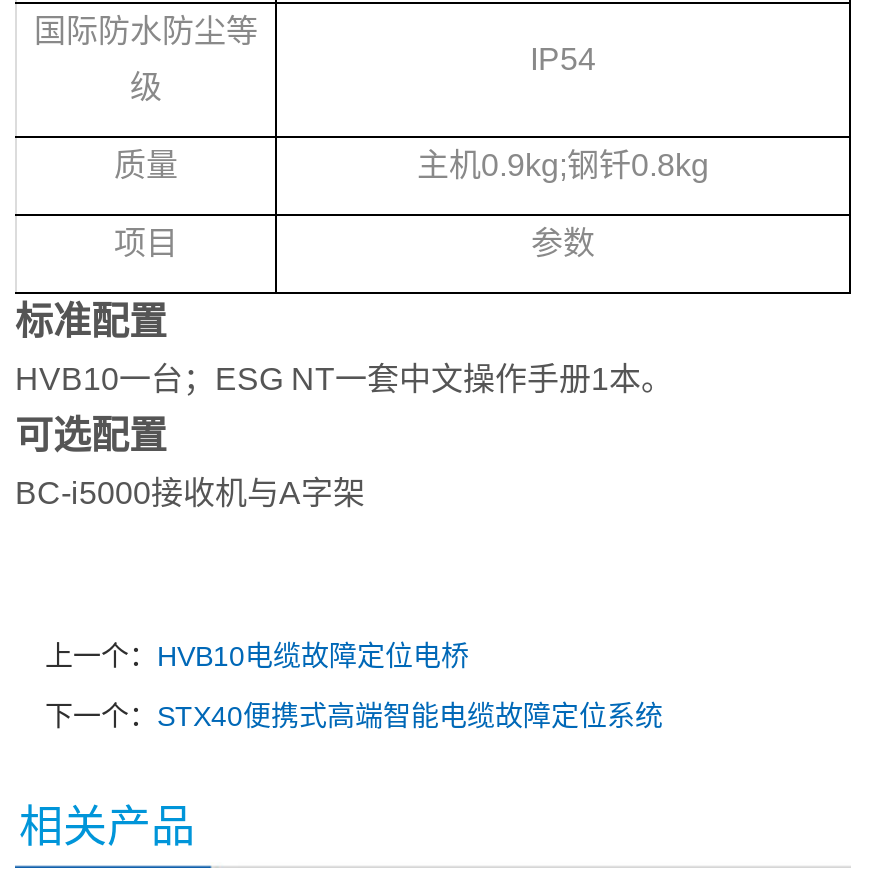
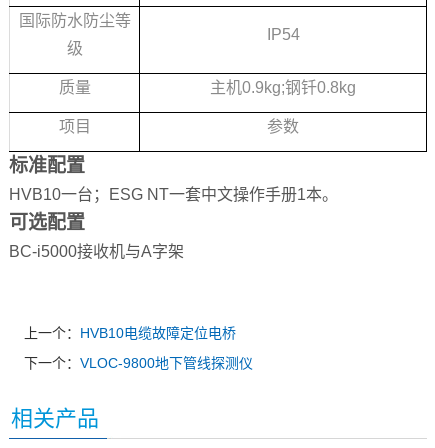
- 下一个：STX40便携式高端智能电缆故障定位系统
+ 下一个：VLOC-9800地下管线探测仪
